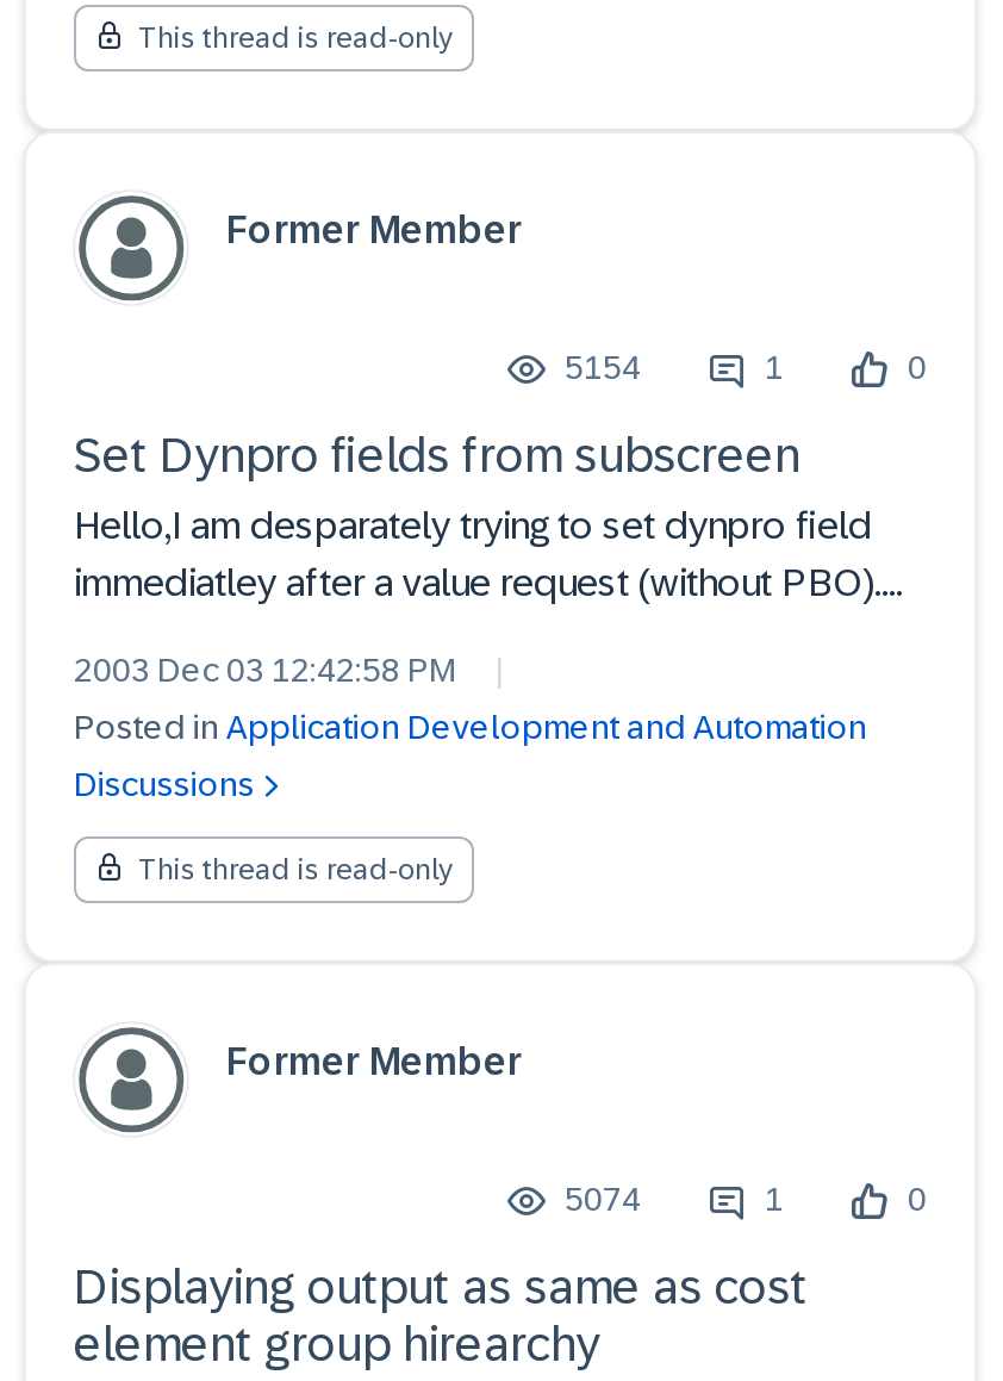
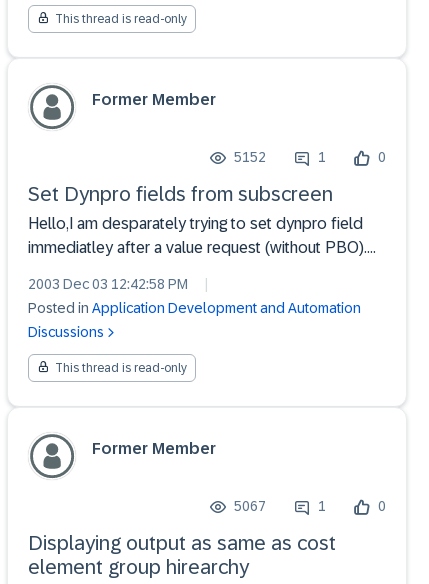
- 5154
+ 5152

- 5074
+ 5067
